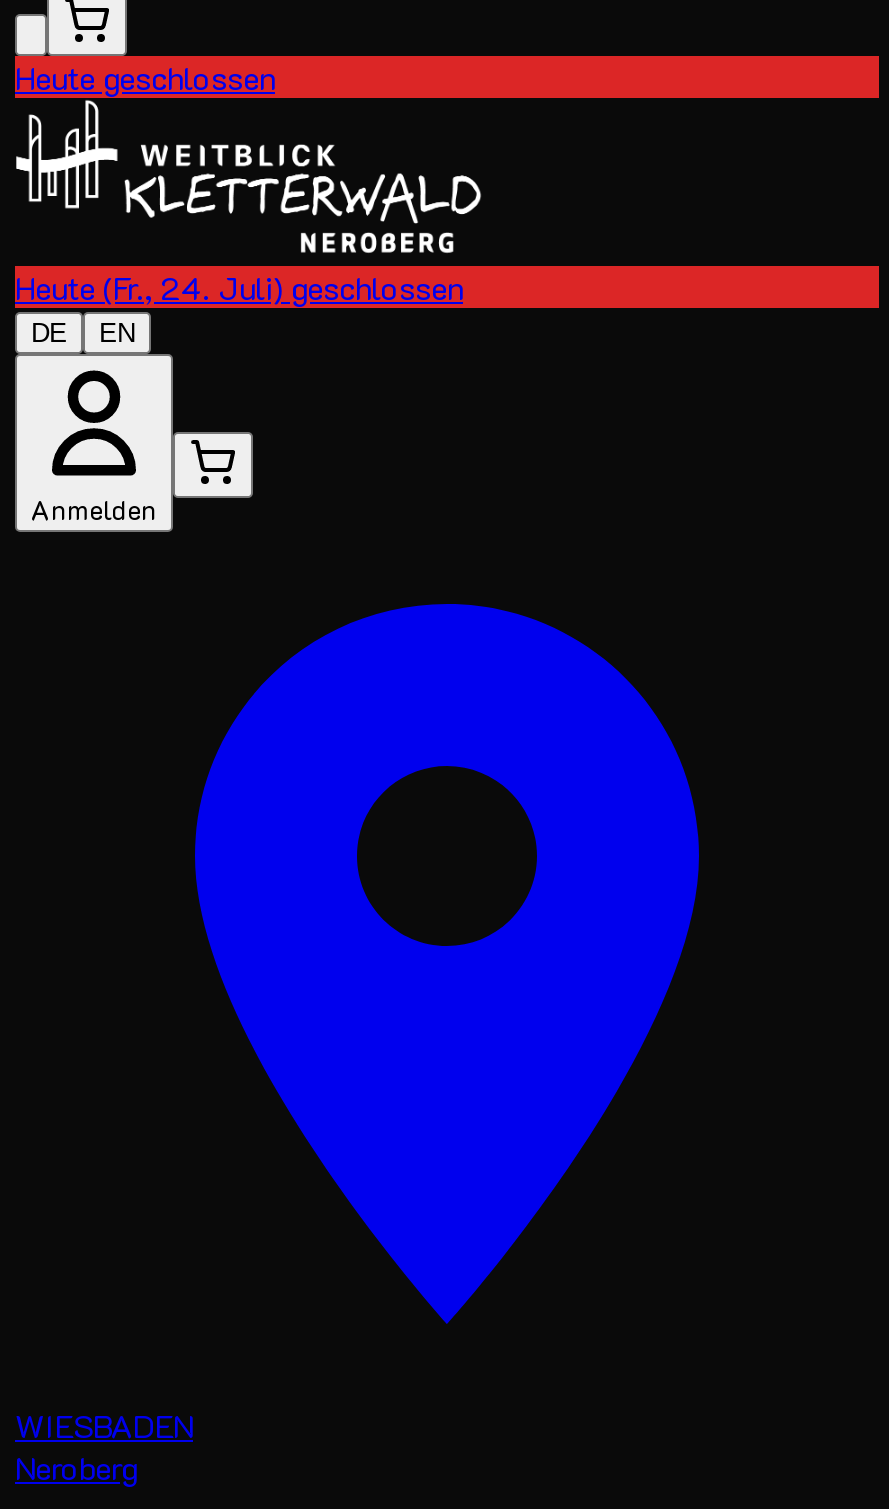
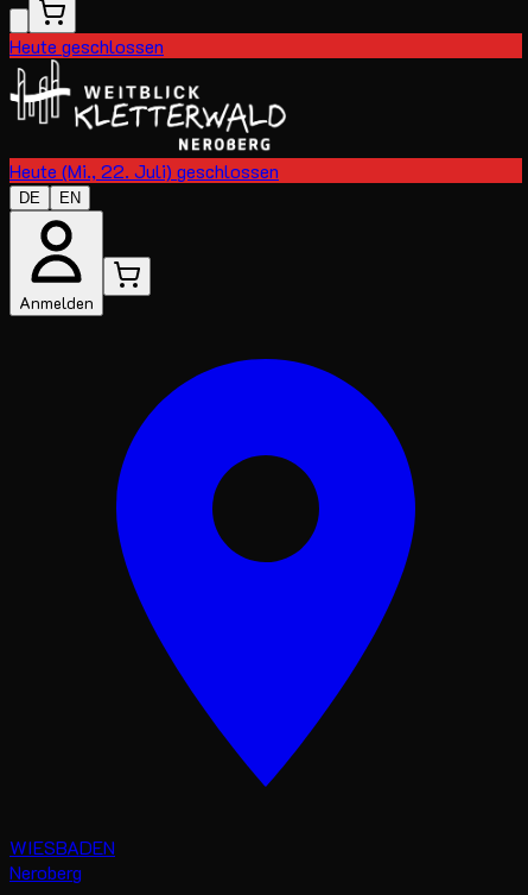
- Heute (Fr., 24. Juli) geschlossen
+ Heute (Mi., 22. Juli) geschlossen
